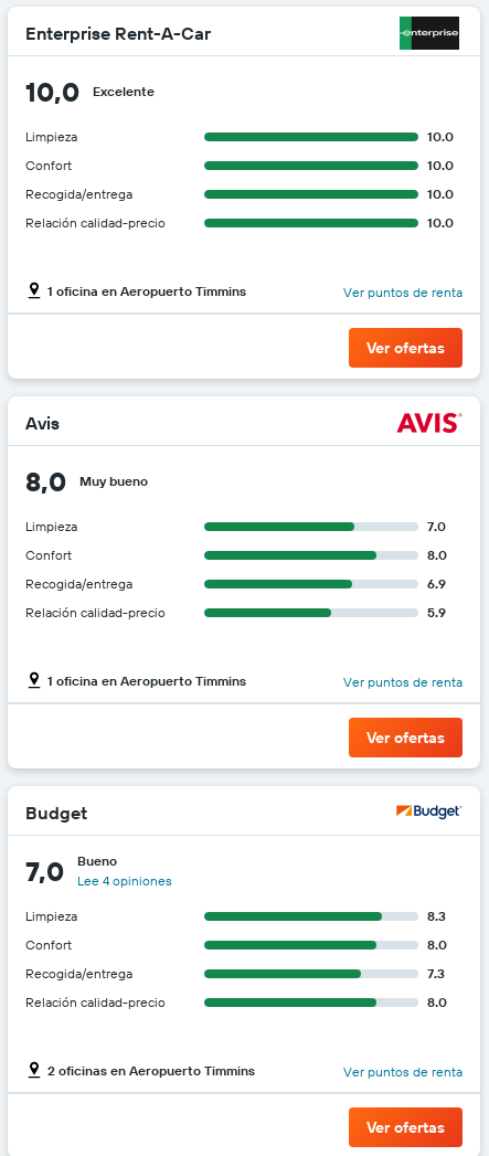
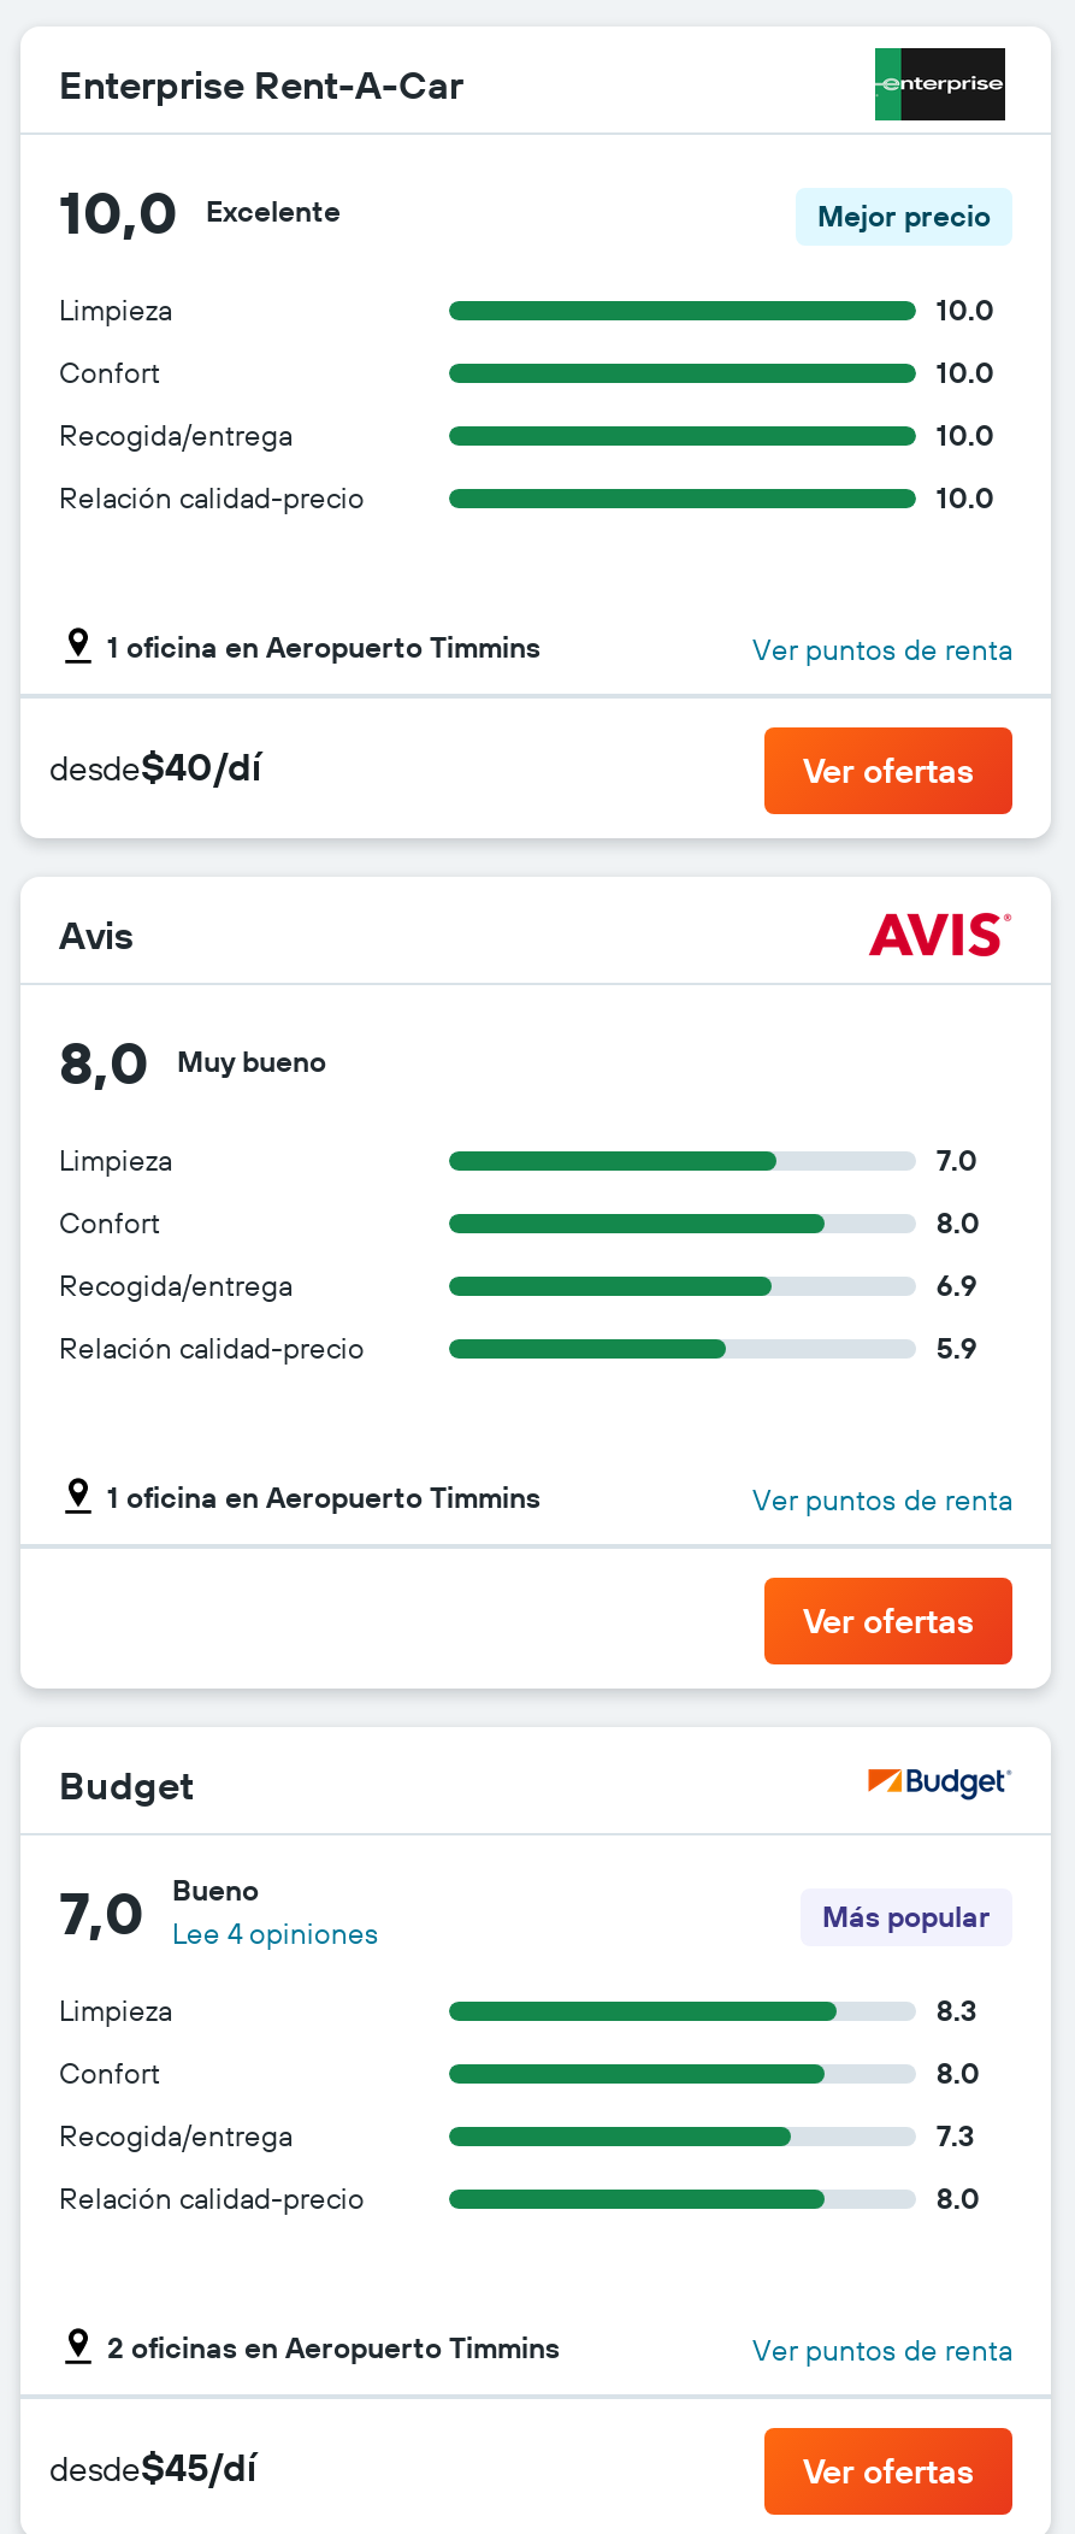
+ Mejor precio

+ desde$40/dí

+ Más popular

+ desde$45/dí
